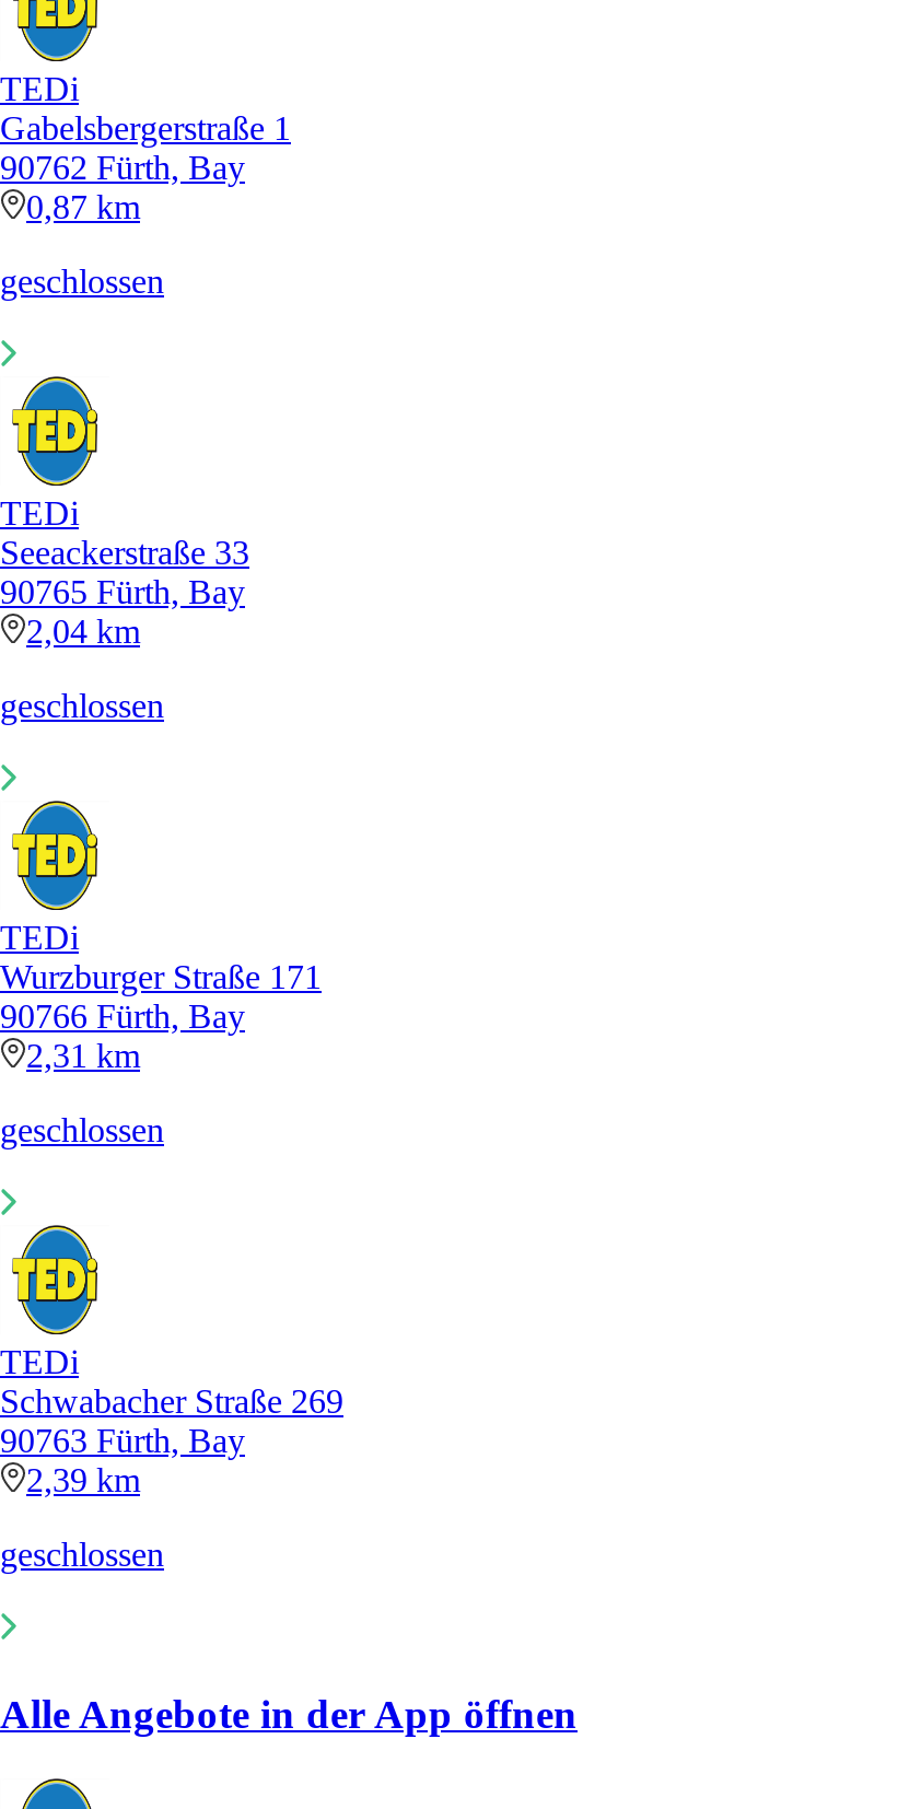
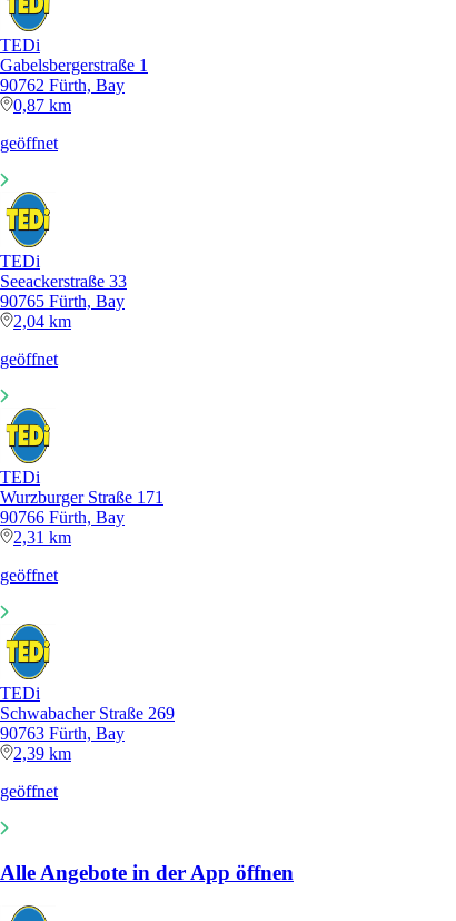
- geschlossen
+ geöffnet

- geschlossen
+ geöffnet

- geschlossen
+ geöffnet

- geschlossen
+ geöffnet
